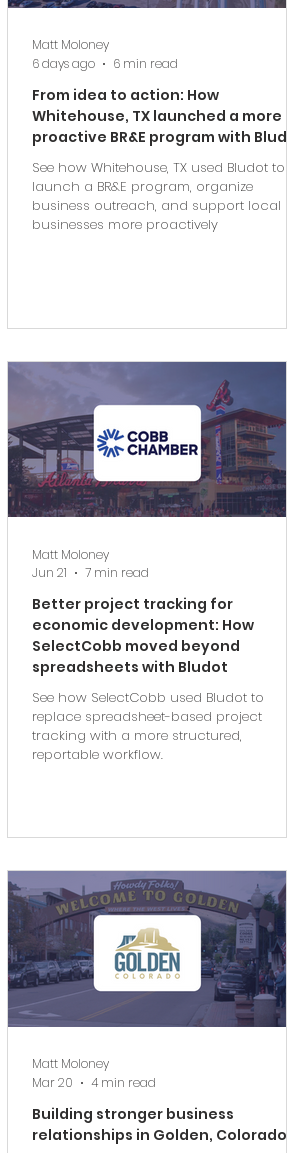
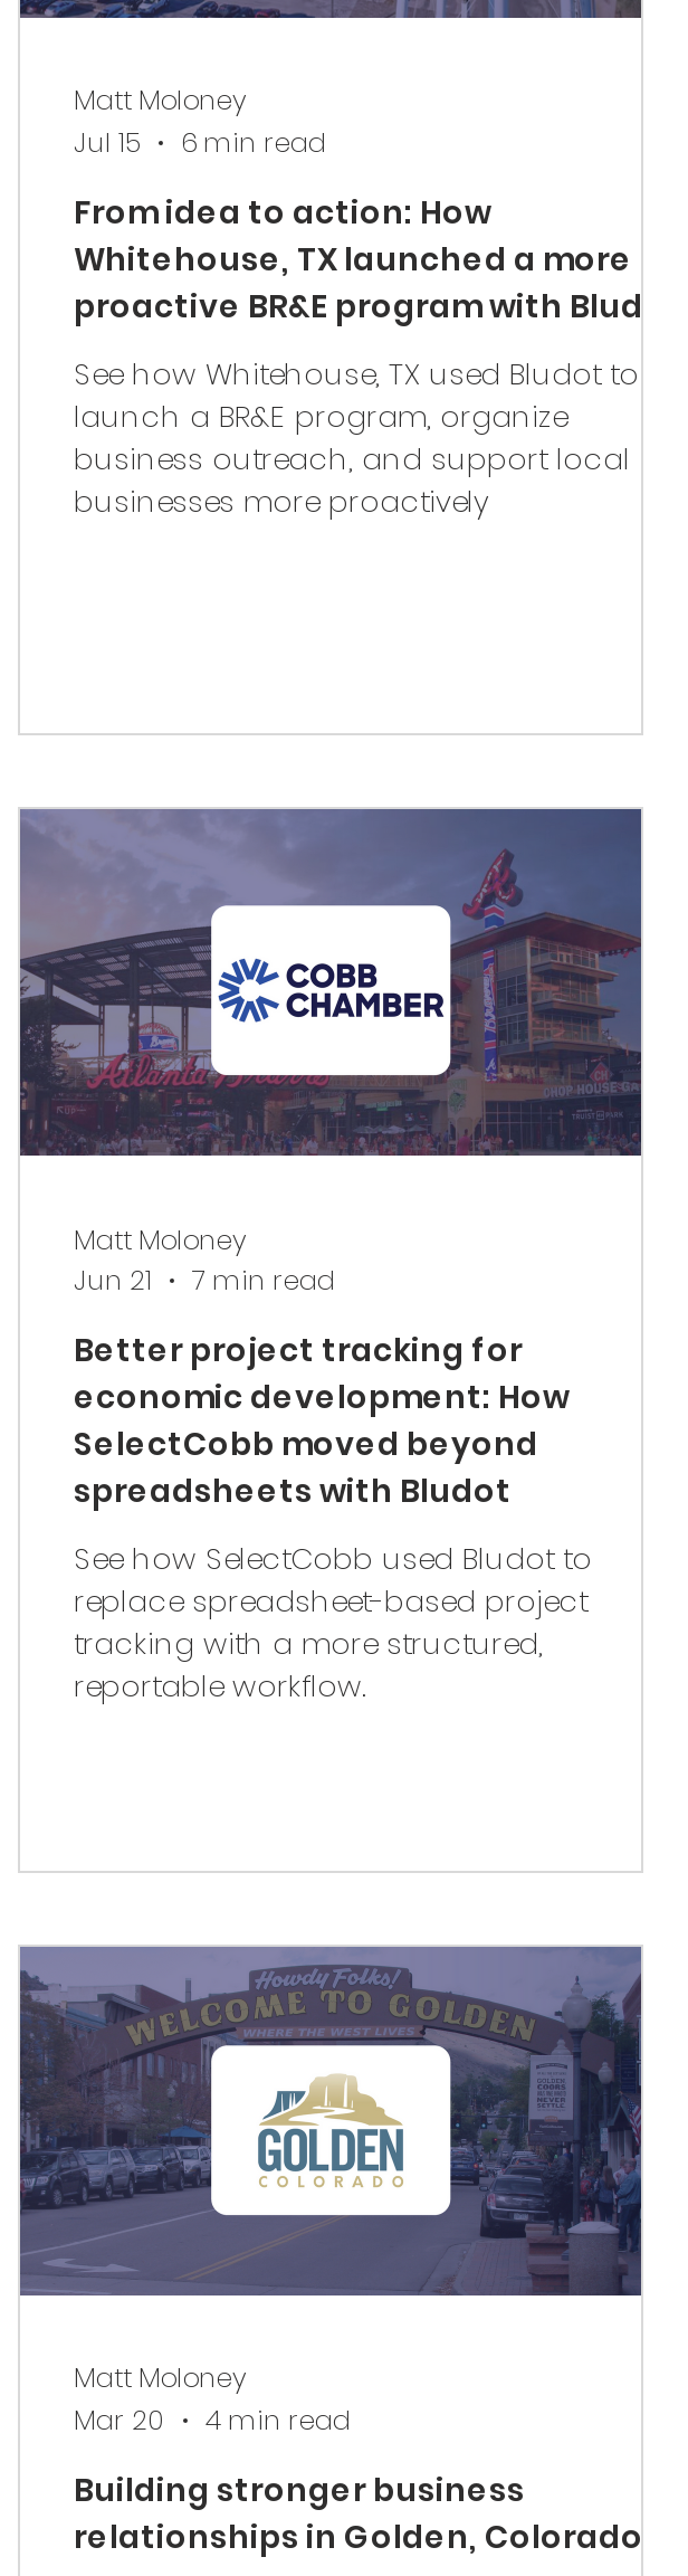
- 6 days ago 6 min read
+ Jul 15 6 min read
